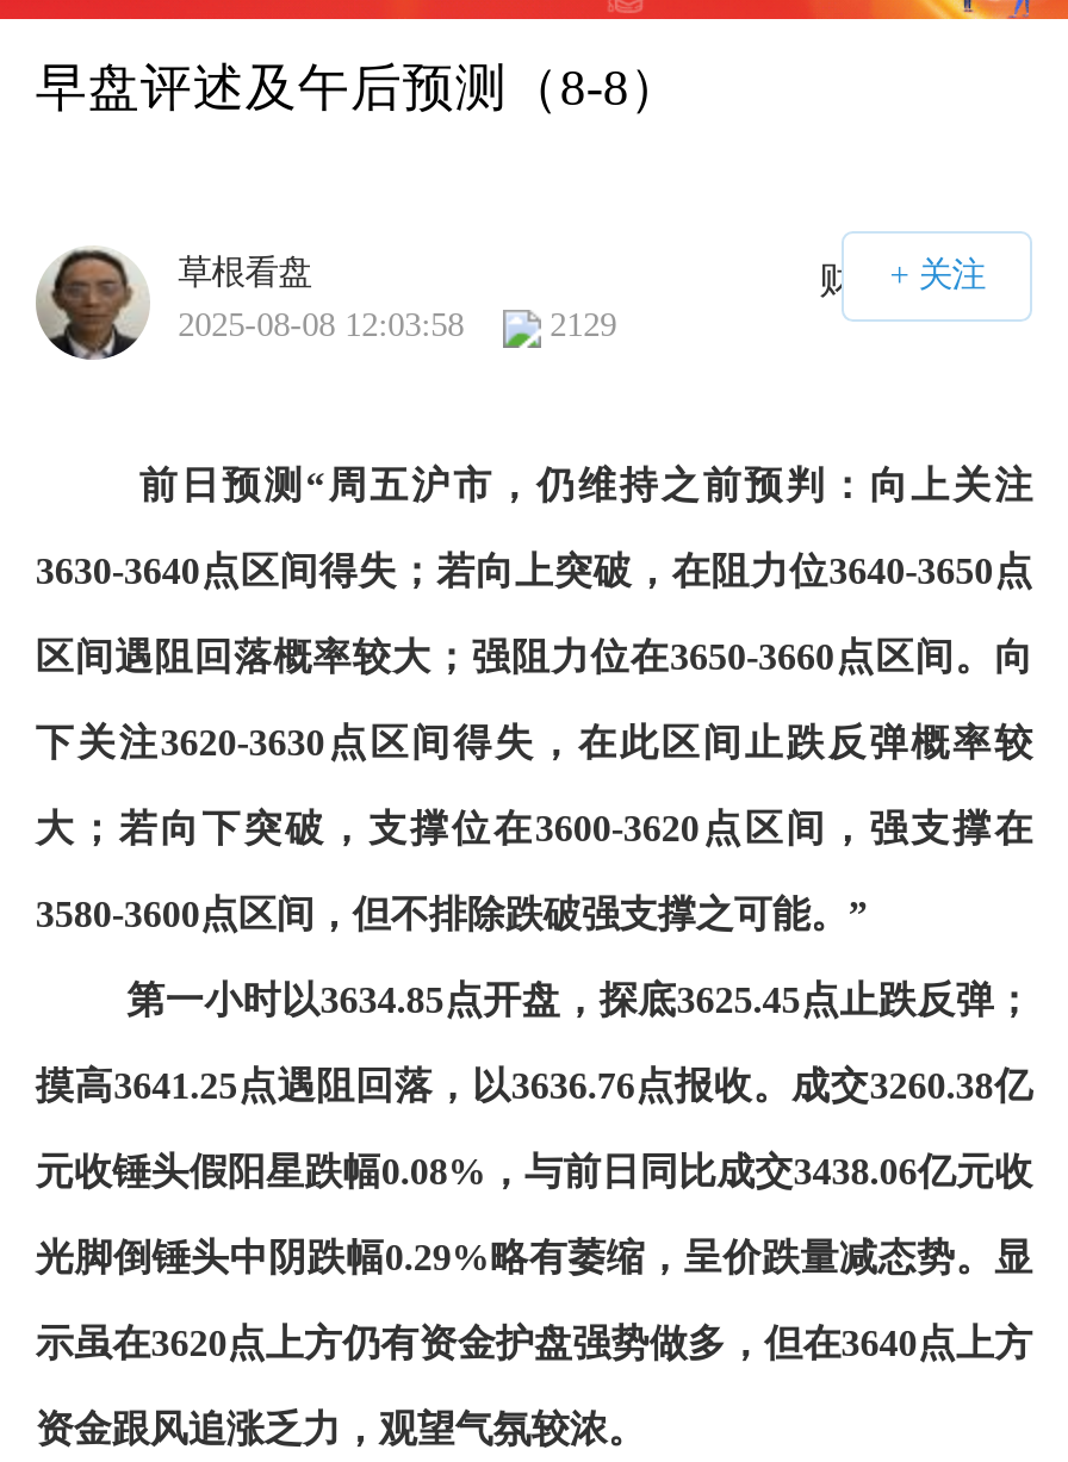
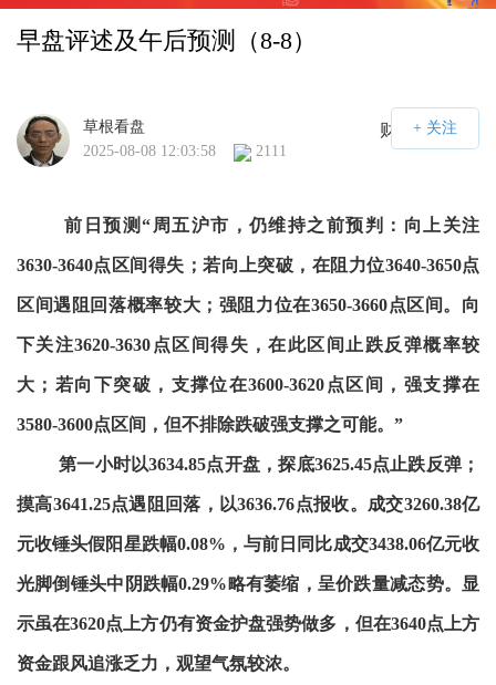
- 2025-08-08 12:03:58 2129
+ 2025-08-08 12:03:58 2111
